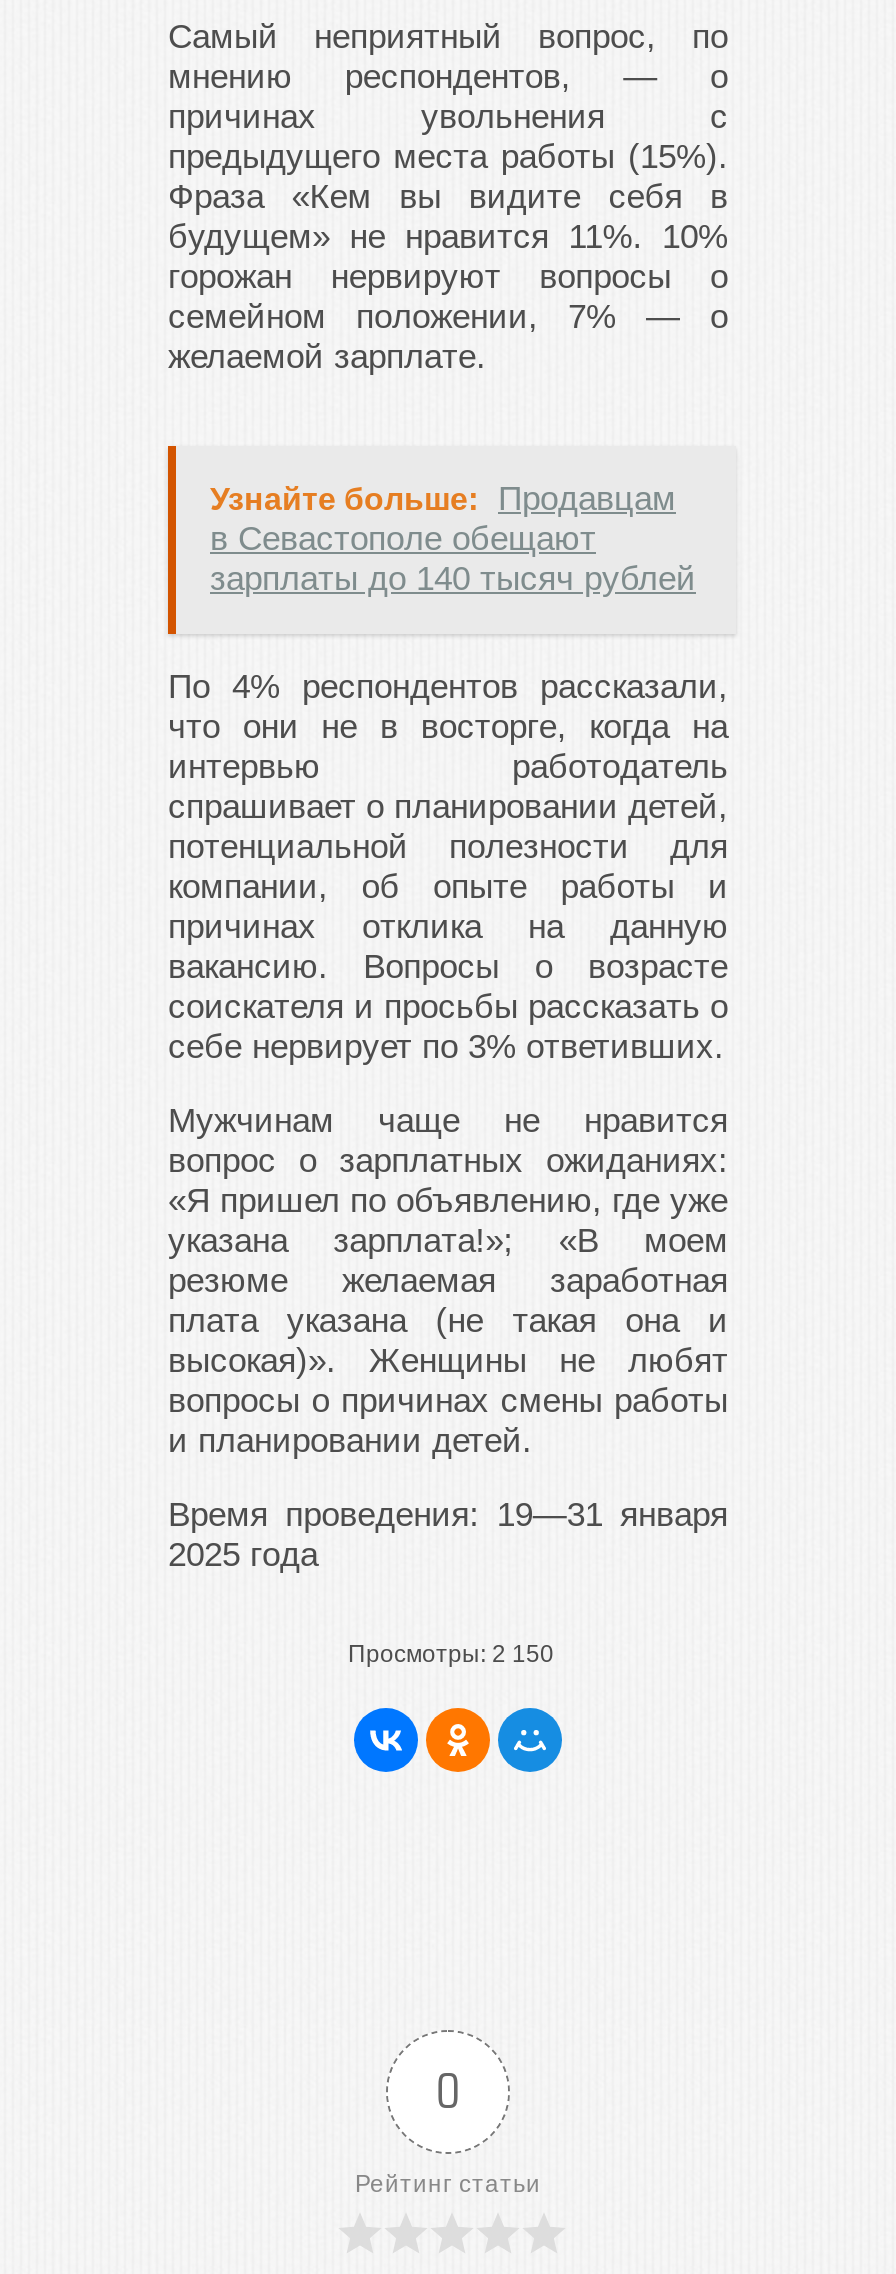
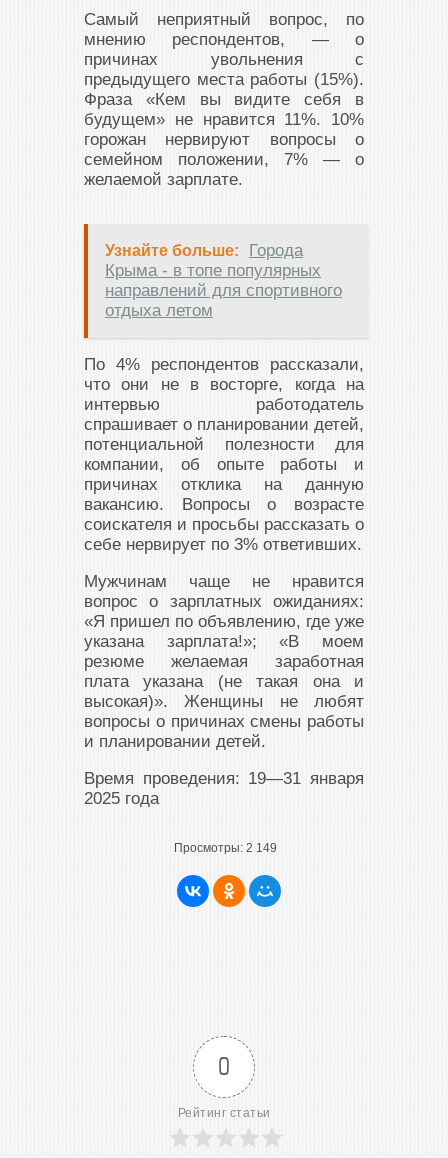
- Узнайте больше: Продавцам
- в Севастополе обещают
- зарплаты до 140 тысяч рублей
+ Узнайте больше: Города
+ Крыма - в топе популярных
+ направлений для спортивного
+ отдыха летом

- Просмотры: 2 150
+ Просмотры: 2 149
